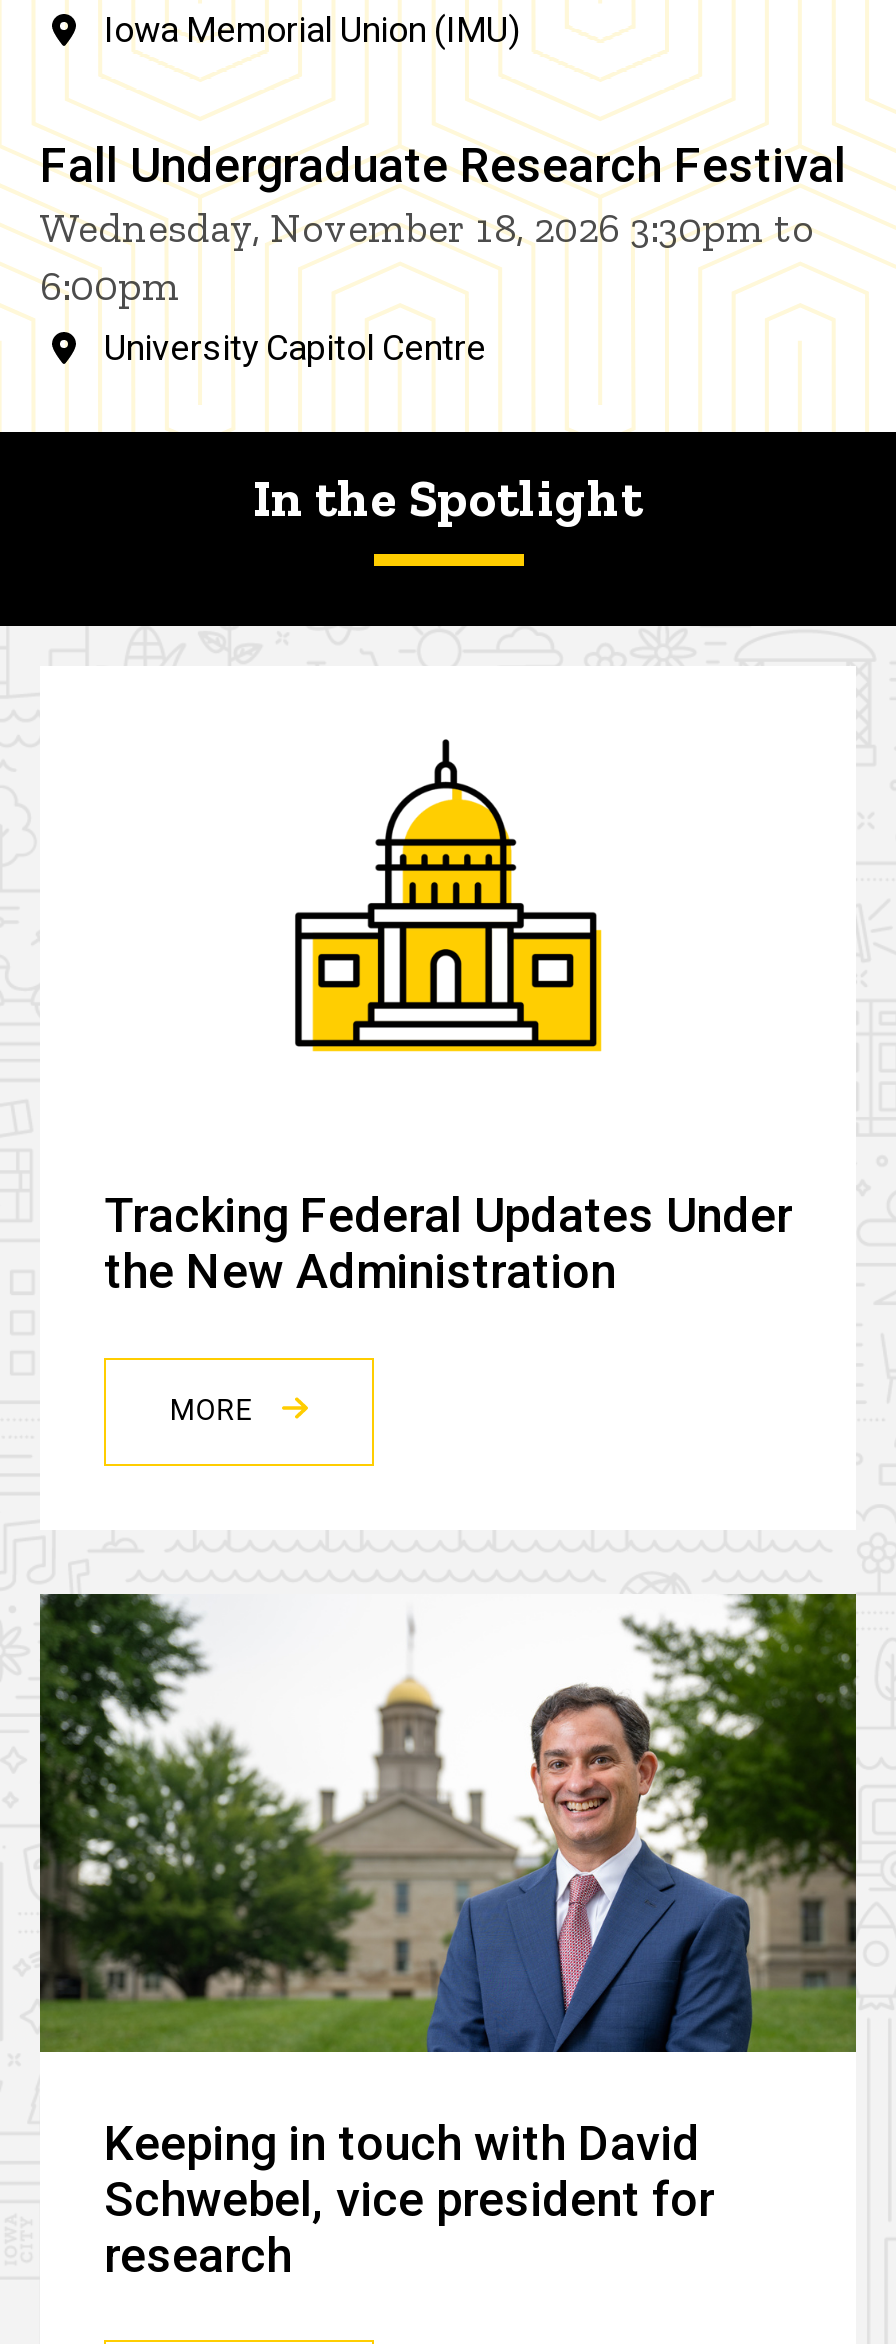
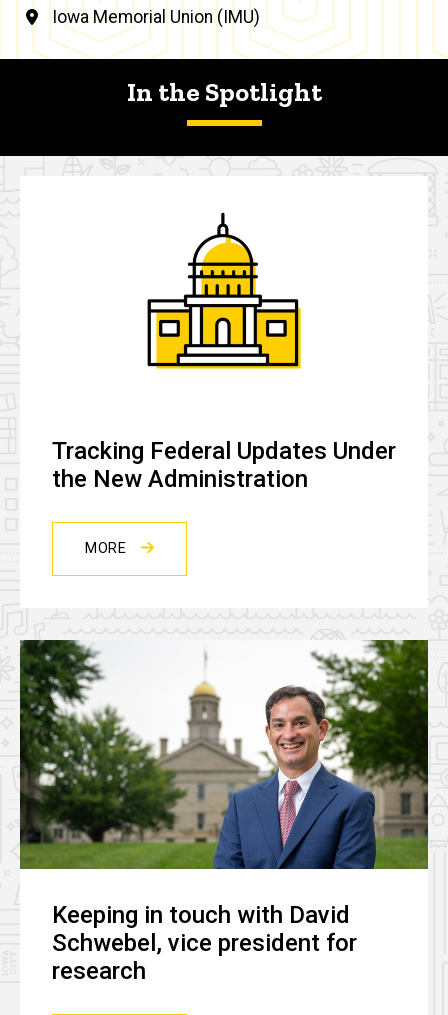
- Fall Undergraduate Research Festival
- Wednesday, November 18, 2026 3:30pm to
- 6:00pm
- University Capitol Centre
